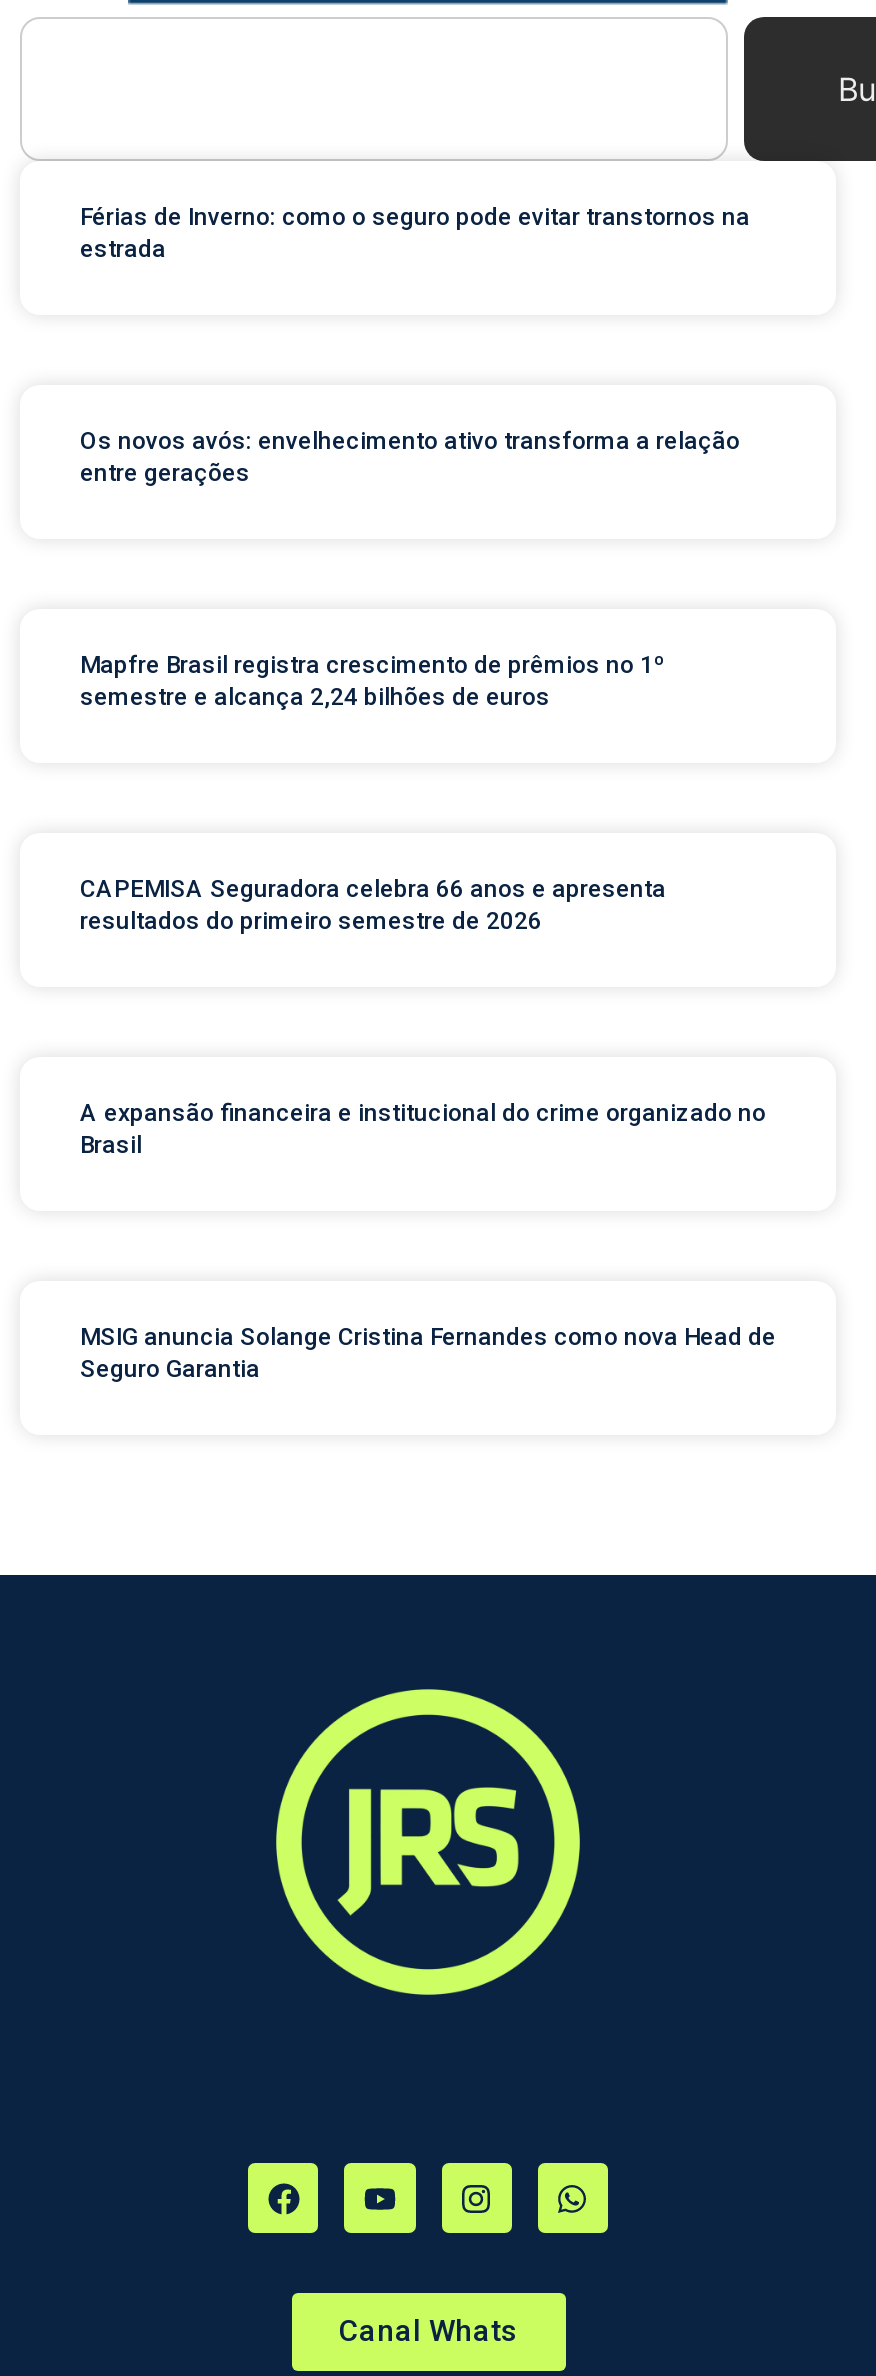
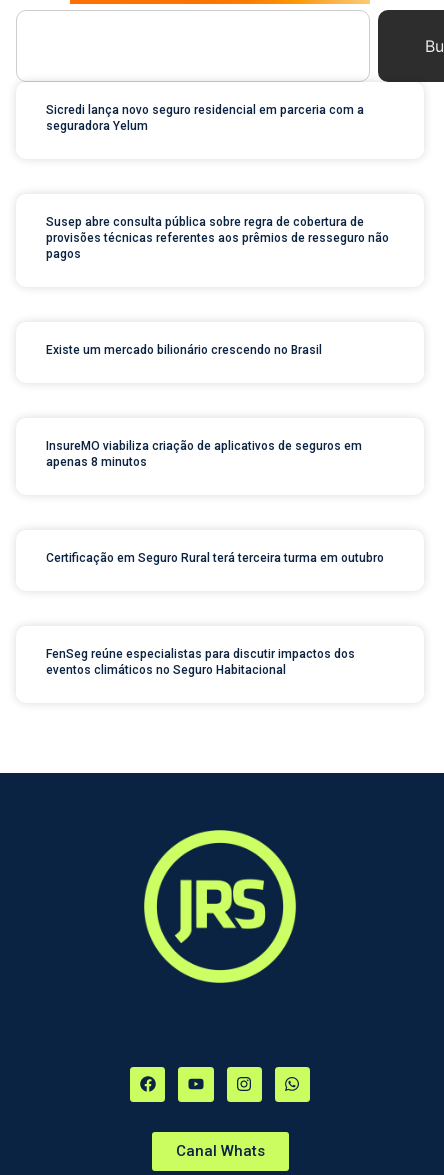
- Férias de Inverno: como o seguro pode evitar transtornos na
- estrada
+ Sicredi lança novo seguro residencial em parceria com a
+ seguradora Yelum

- Os novos avós: envelhecimento ativo transforma a relação
- entre gerações
+ Susep abre consulta pública sobre regra de cobertura de
+ provisões técnicas referentes aos prêmios de resseguro não
+ pagos

- Mapfre Brasil registra crescimento de prêmios no 1º
- semestre e alcança 2,24 bilhões de euros
+ Existe um mercado bilionário crescendo no Brasil

- CAPEMISA Seguradora celebra 66 anos e apresenta
- resultados do primeiro semestre de 2026
+ InsureMO viabiliza criação de aplicativos de seguros em
+ apenas 8 minutos

- A expansão financeira e institucional do crime organizado no
- Brasil
+ Certificação em Seguro Rural terá terceira turma em outubro

- MSIG anuncia Solange Cristina Fernandes como nova Head de
- Seguro Garantia
+ FenSeg reúne especialistas para discutir impactos dos
+ eventos climáticos no Seguro Habitacional
